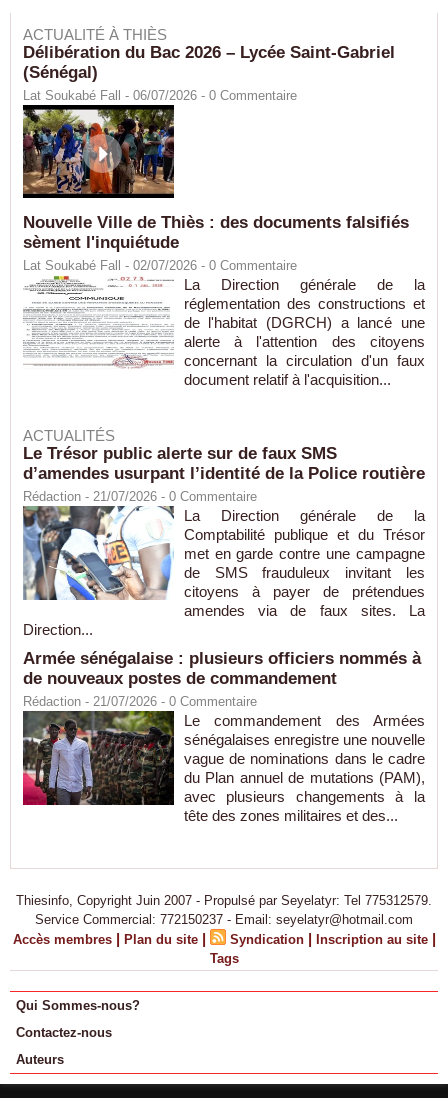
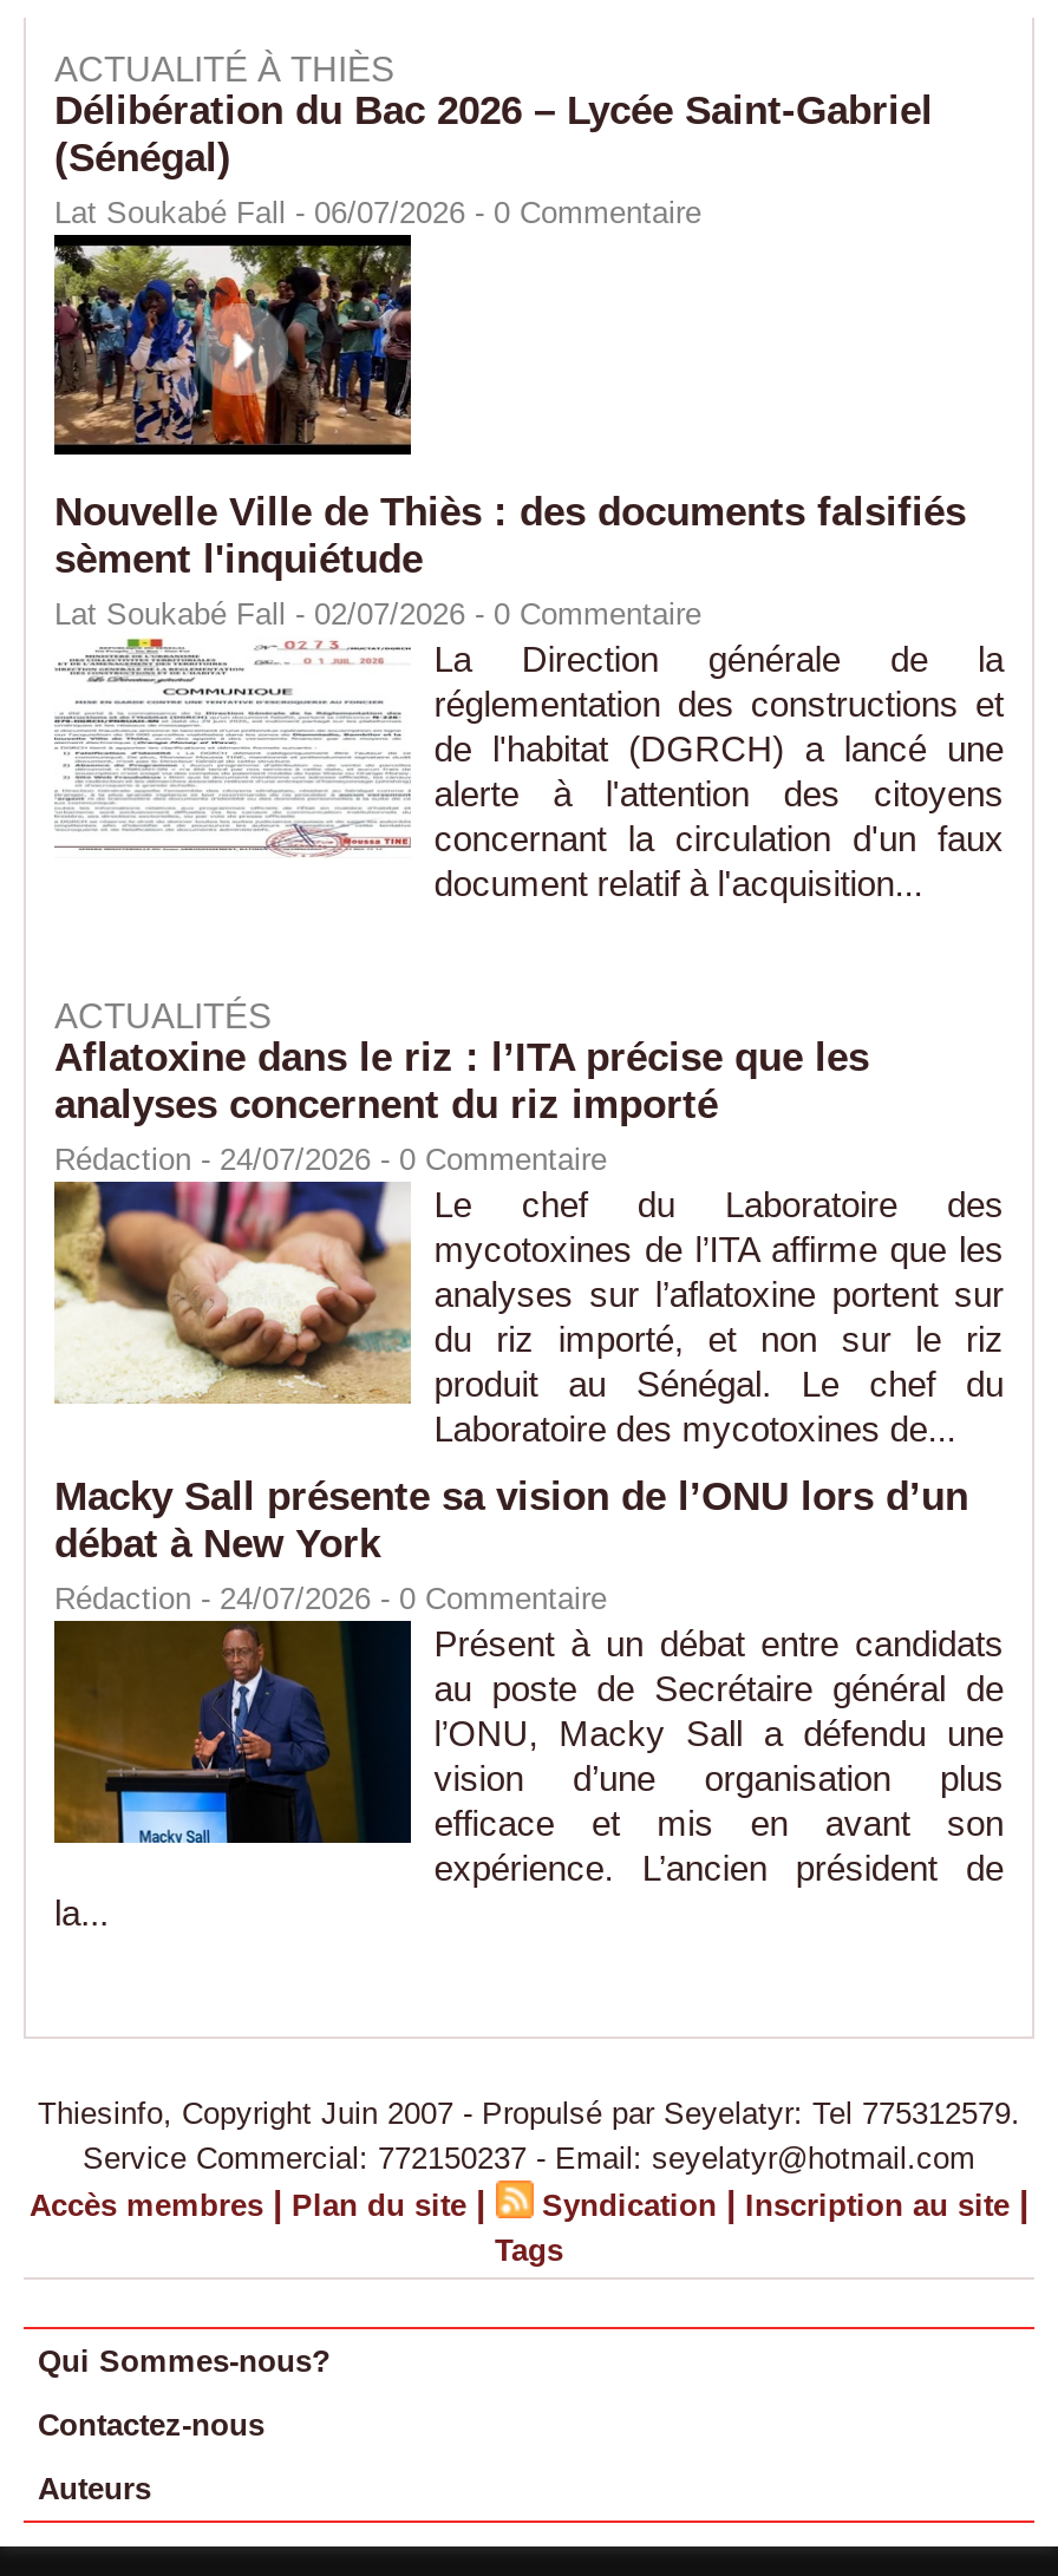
- [image]
- Le Trésor public alerte sur de faux SMS
- d’amendes usurpant l’identité de la Police routière
- Rédaction - 21/07/2026 - 0 Commentaire
- La Direction générale de la
- Comptabilité publique et du Trésor
- met en garde contre une campagne
- de SMS frauduleux invitant les
- citoyens à payer de prétendues
- amendes via de faux sites. La
- Direction...
+ [image]
+ Aflatoxine dans le riz : l’ITA précise que les
+ analyses concernent du riz importé
+ Rédaction - 24/07/2026 - 0 Commentaire
+ Le chef du Laboratoire des
+ mycotoxines de l’ITA affirme que les
+ analyses sur l’aflatoxine portent sur
+ du riz importé, et non sur le riz
+ produit au Sénégal. Le chef du
+ Laboratoire des mycotoxines de...

- [image]
- Armée sénégalaise : plusieurs officiers nommés à
- de nouveaux postes de commandement
- Rédaction - 21/07/2026 - 0 Commentaire
- Le commandement des Armées
- sénégalaises enregistre une nouvelle
- vague de nominations dans le cadre
- du Plan annuel de mutations (PAM),
- avec plusieurs changements à la
- tête des zones militaires et des...
+ [image]
+ Macky Sall présente sa vision de l’ONU lors d’un
+ débat à New York
+ Rédaction - 24/07/2026 - 0 Commentaire
+ Présent à un débat entre candidats
+ au poste de Secrétaire général de
+ l’ONU, Macky Sall a défendu une
+ vision d’une organisation plus
+ efficace et mis en avant son
+ expérience. L’ancien président de
+ la...
